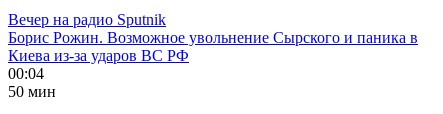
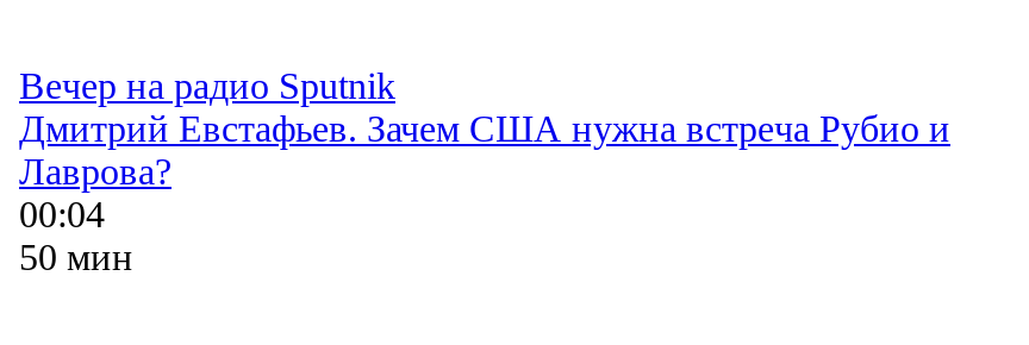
- Борис Рожин. Возможное увольнение Сырского и паника в
- Киева из-за ударов ВС РФ
+ Дмитрий Евстафьев. Зачем США нужна встреча Рубио и
+ Лаврова?
